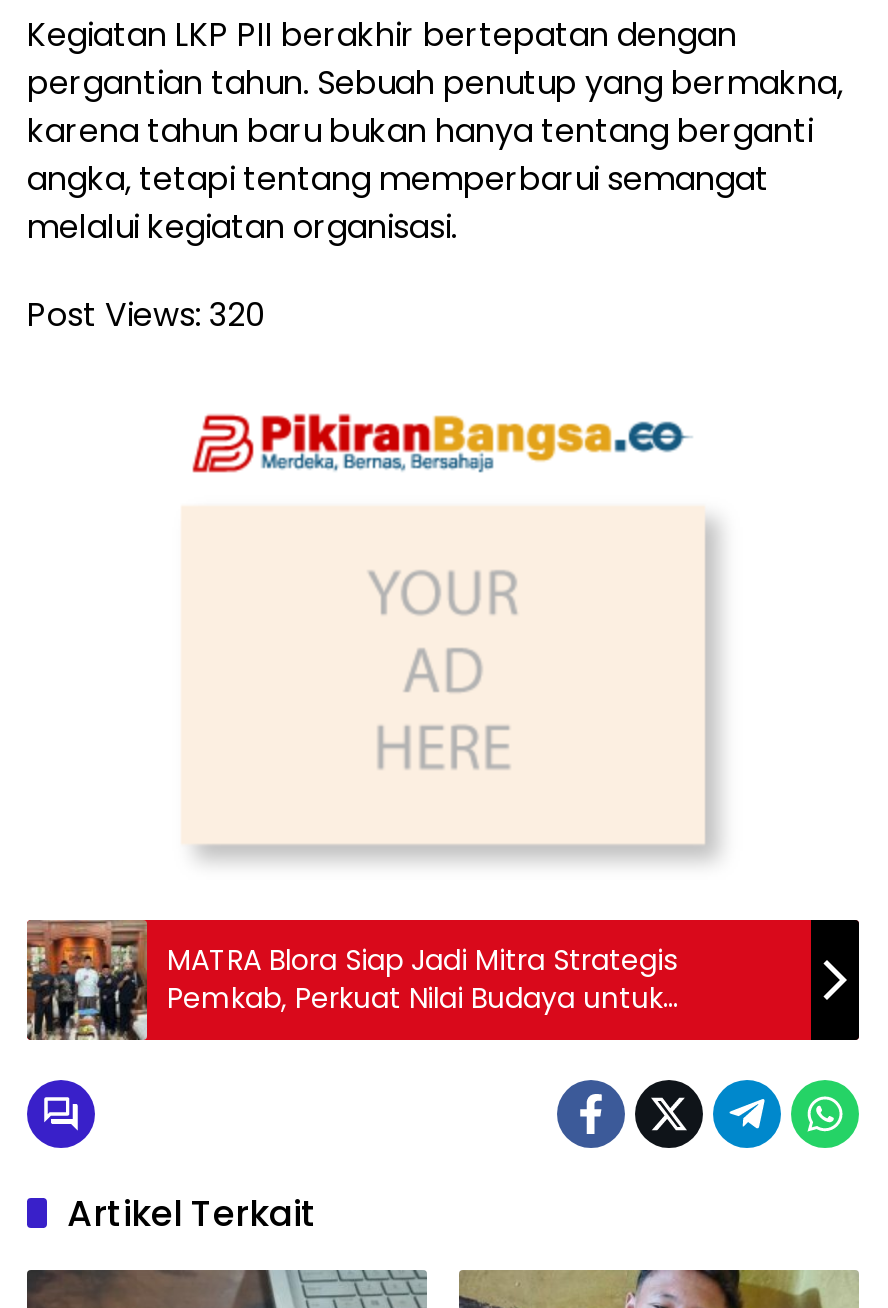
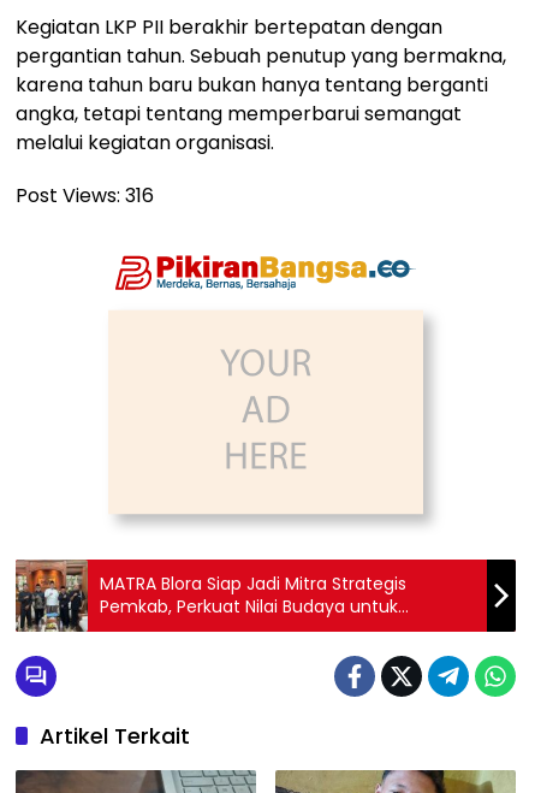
- Post Views: 320
+ Post Views: 316
